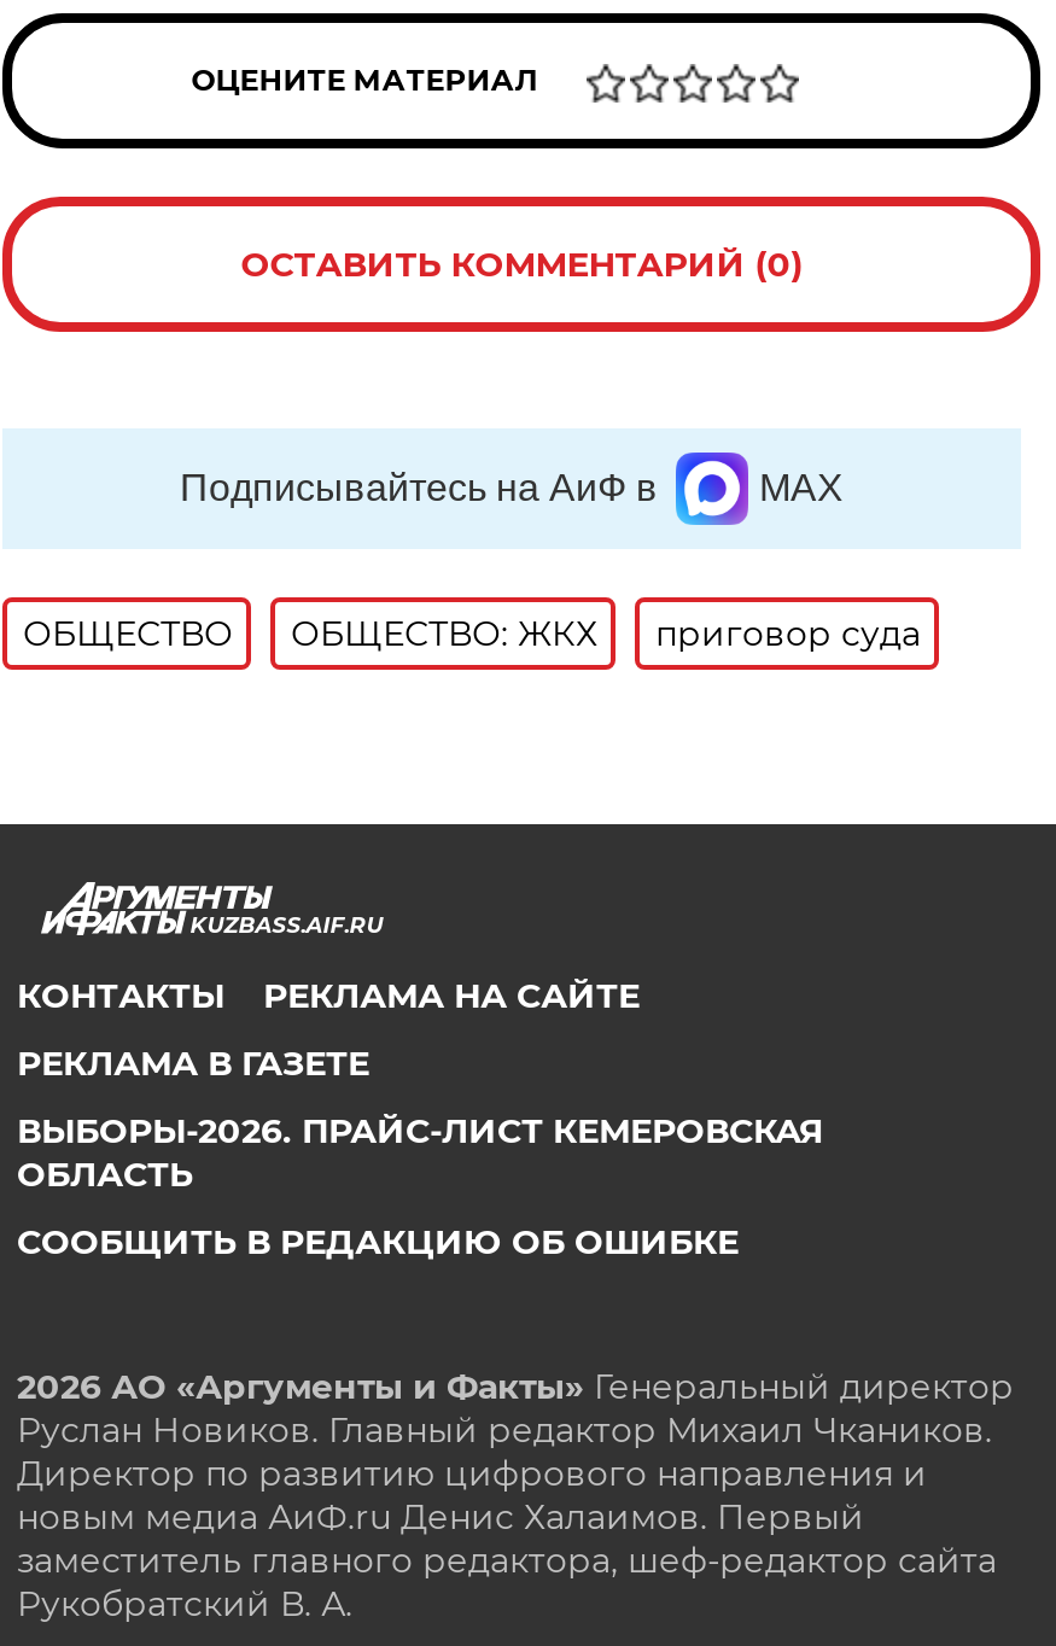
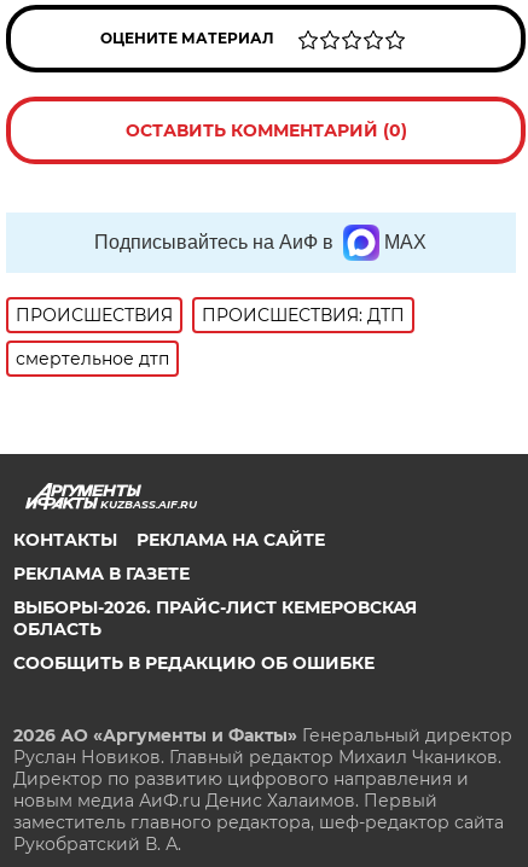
- ОБЩЕСТВО
- ОБЩЕСТВО: ЖКХ
- приговор суда
+ ПРОИСШЕСТВИЯ
+ ПРОИСШЕСТВИЯ: ДТП
+ смертельное дтп
